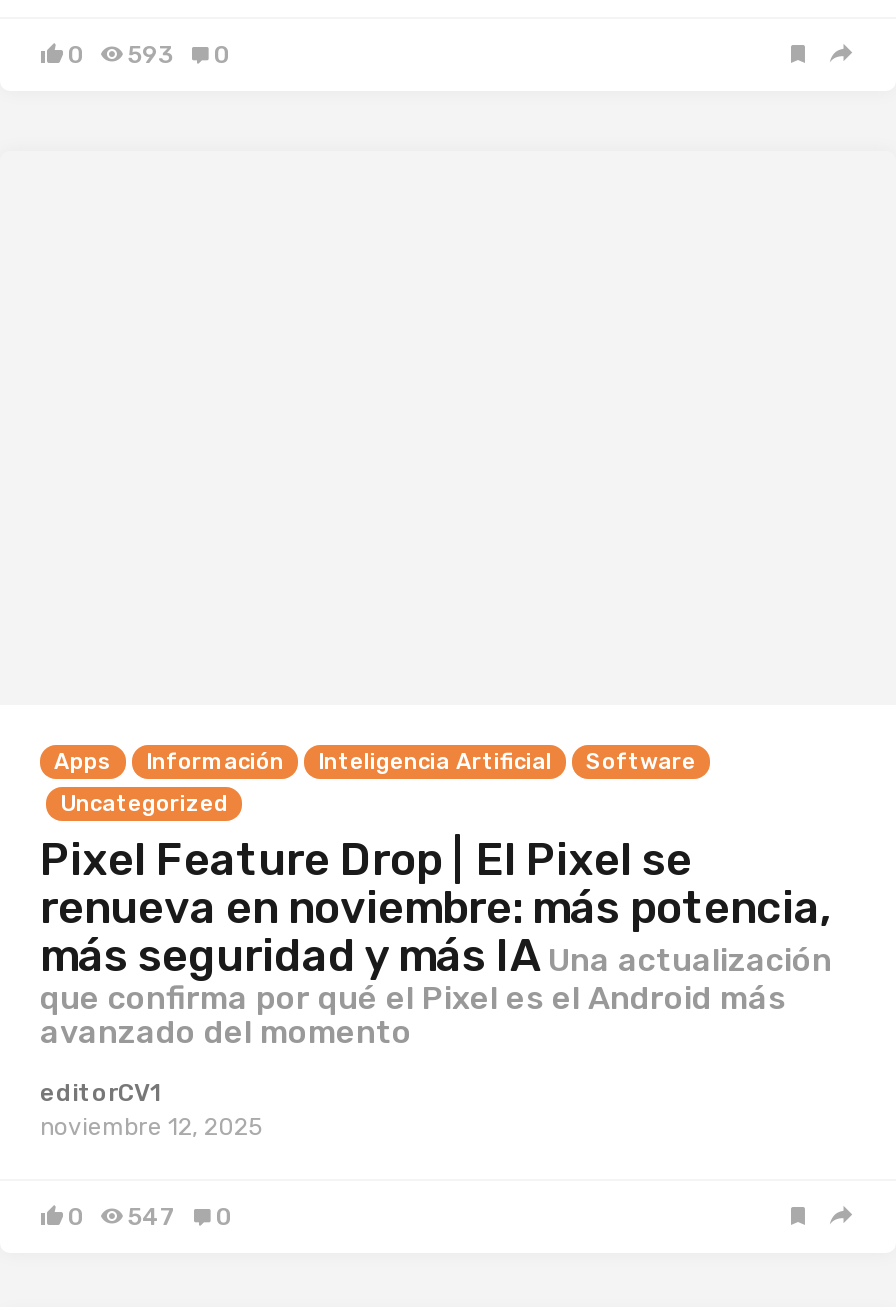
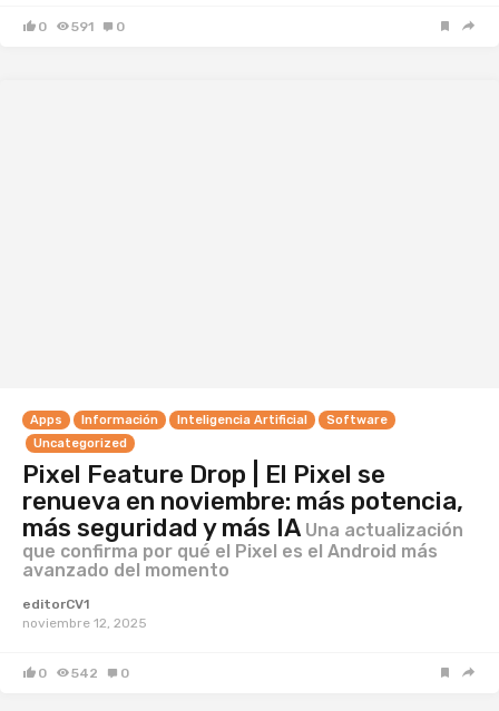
- 0 593 0
+ 0 591 0

- 0 547 0
+ 0 542 0
